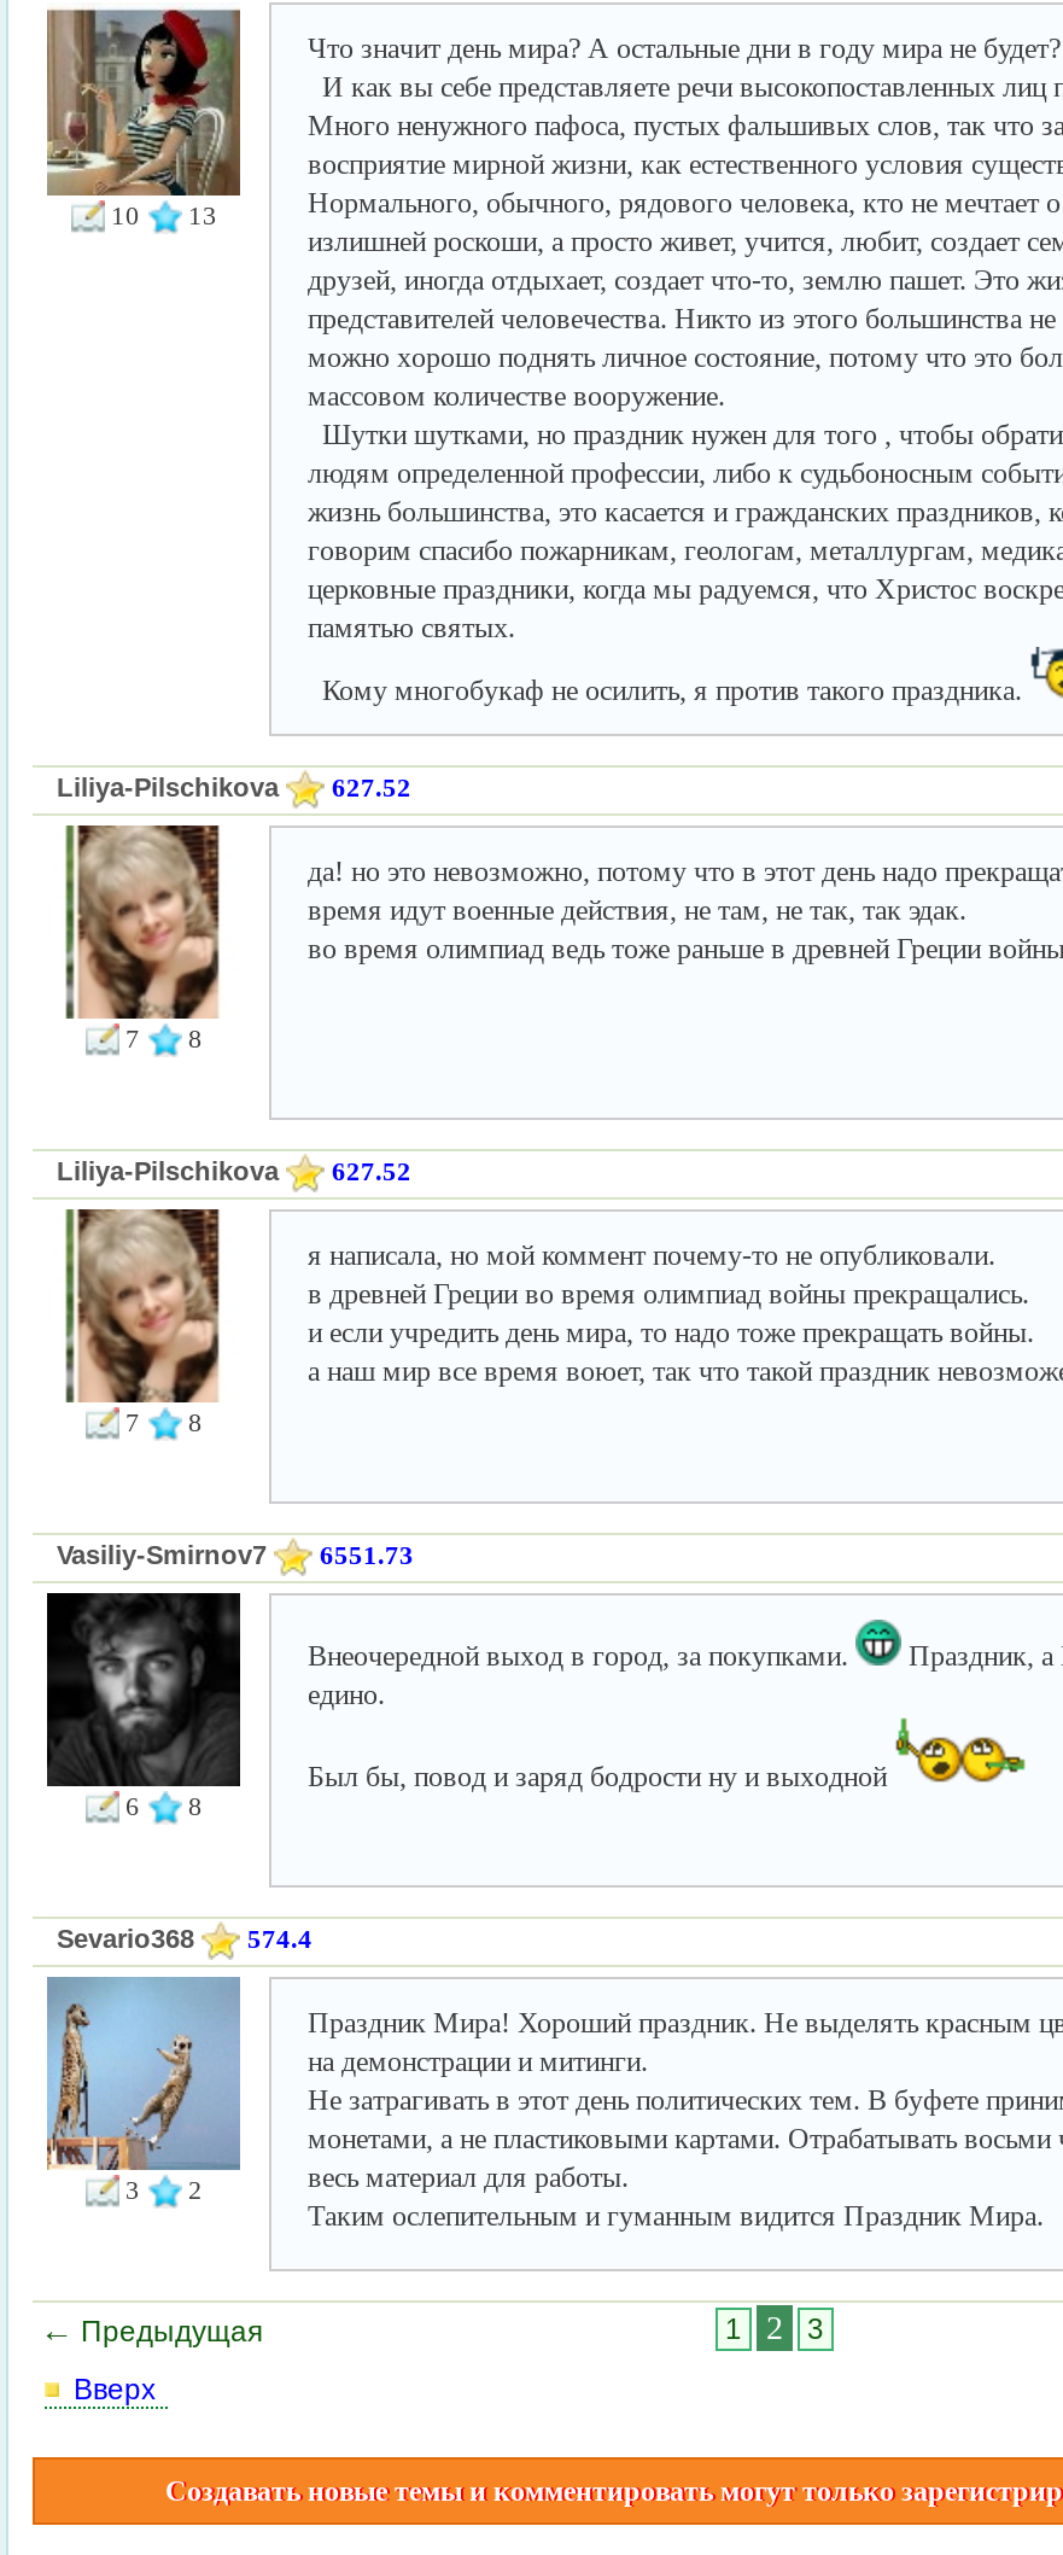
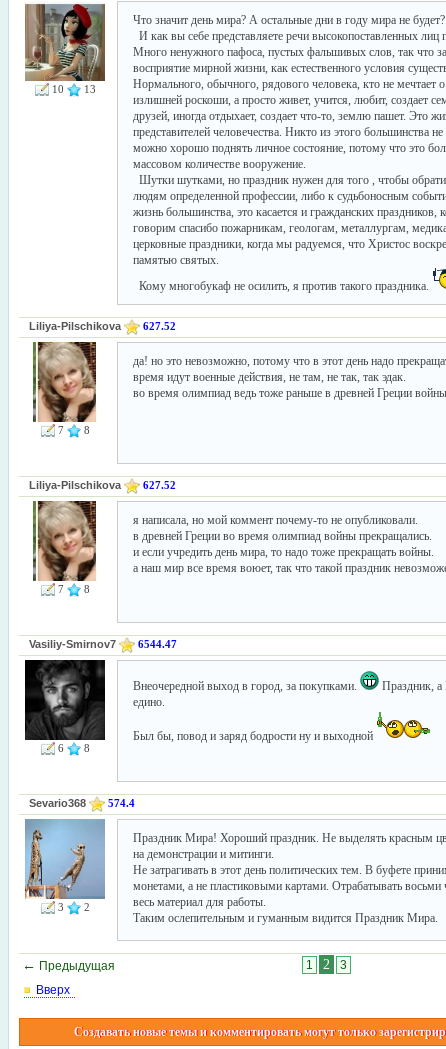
- Vasiliy-Smirnov7 6551.73
+ Vasiliy-Smirnov7 6544.47
